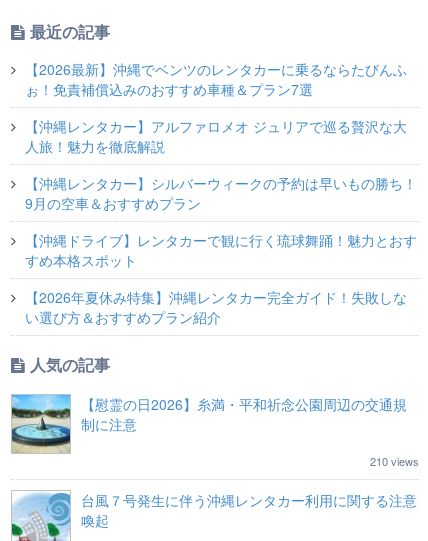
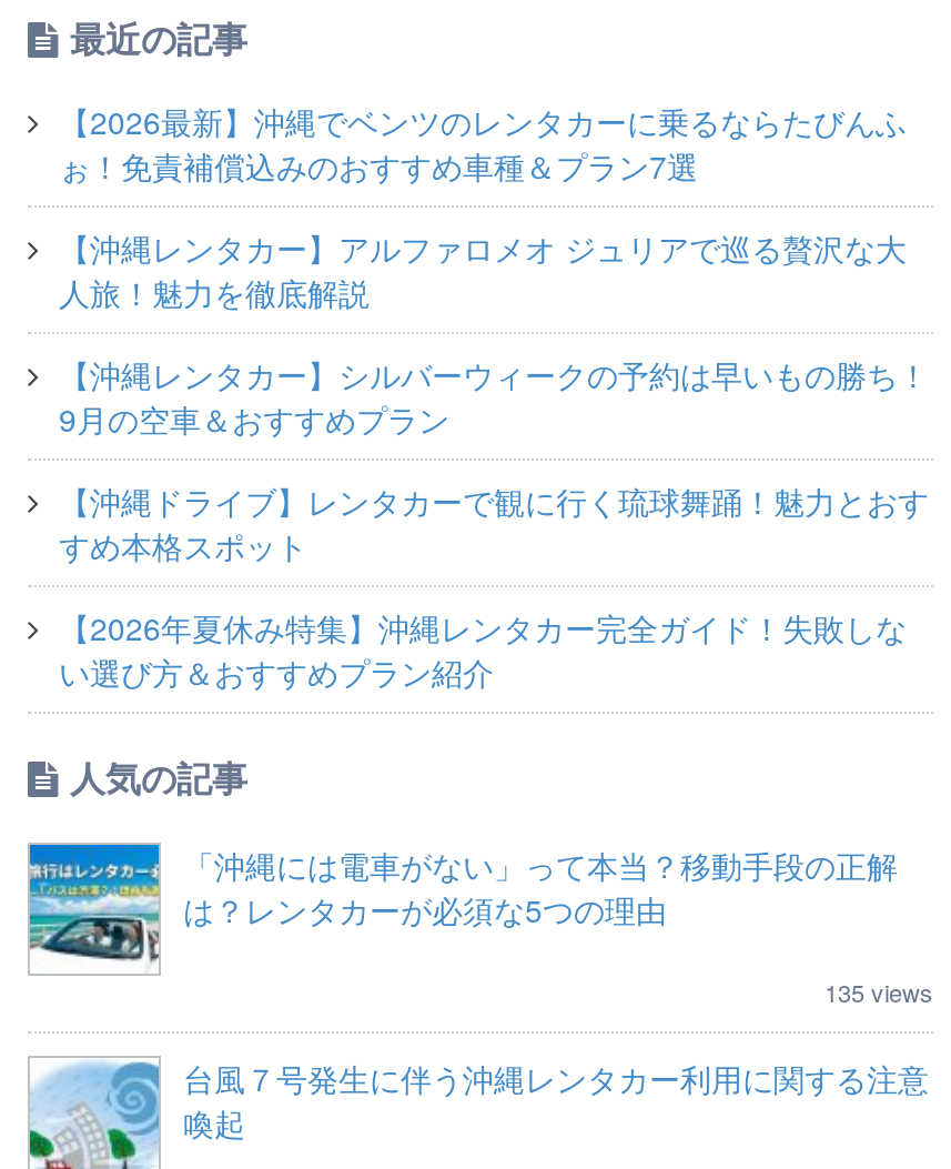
- [image]
- 【慰霊の日2026】糸満・平和祈念公園周辺の交通規
- 制に注意
+ [image]
+ 「沖縄には電車がない」って本当？移動手段の正解
+ は？レンタカーが必須な5つの理由

- 210 views
+ 135 views
